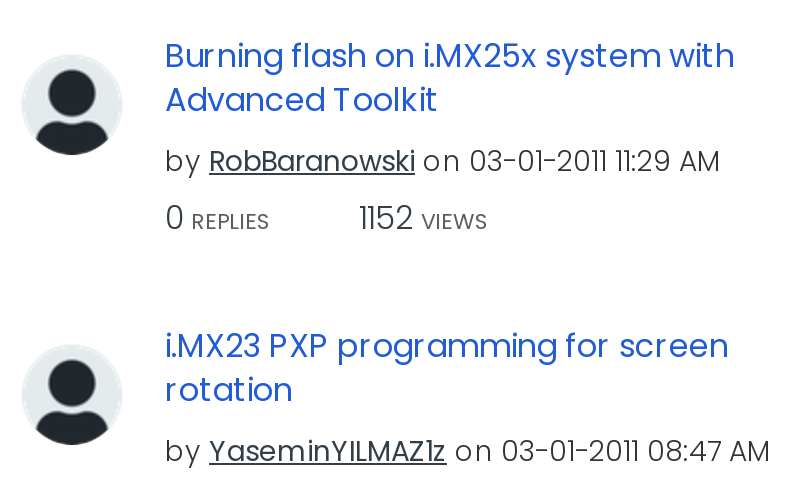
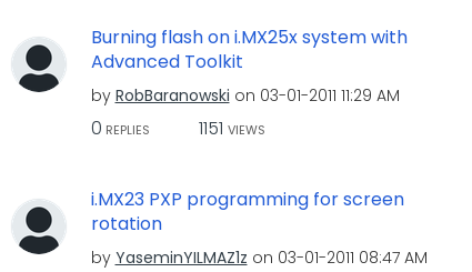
- 1152 VIEWS
+ 1151 VIEWS
